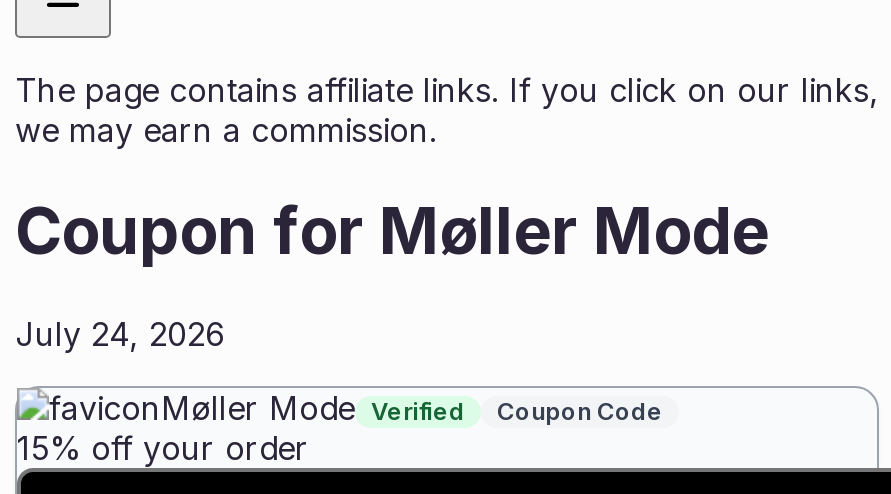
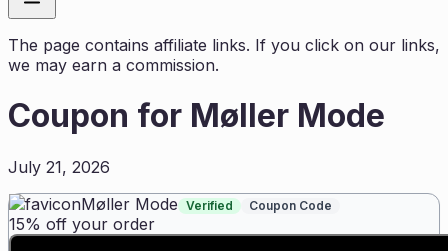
- July 24, 2026
+ July 21, 2026
